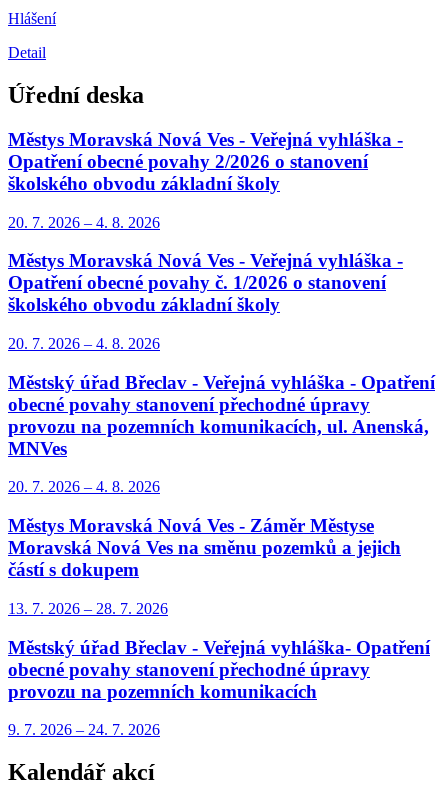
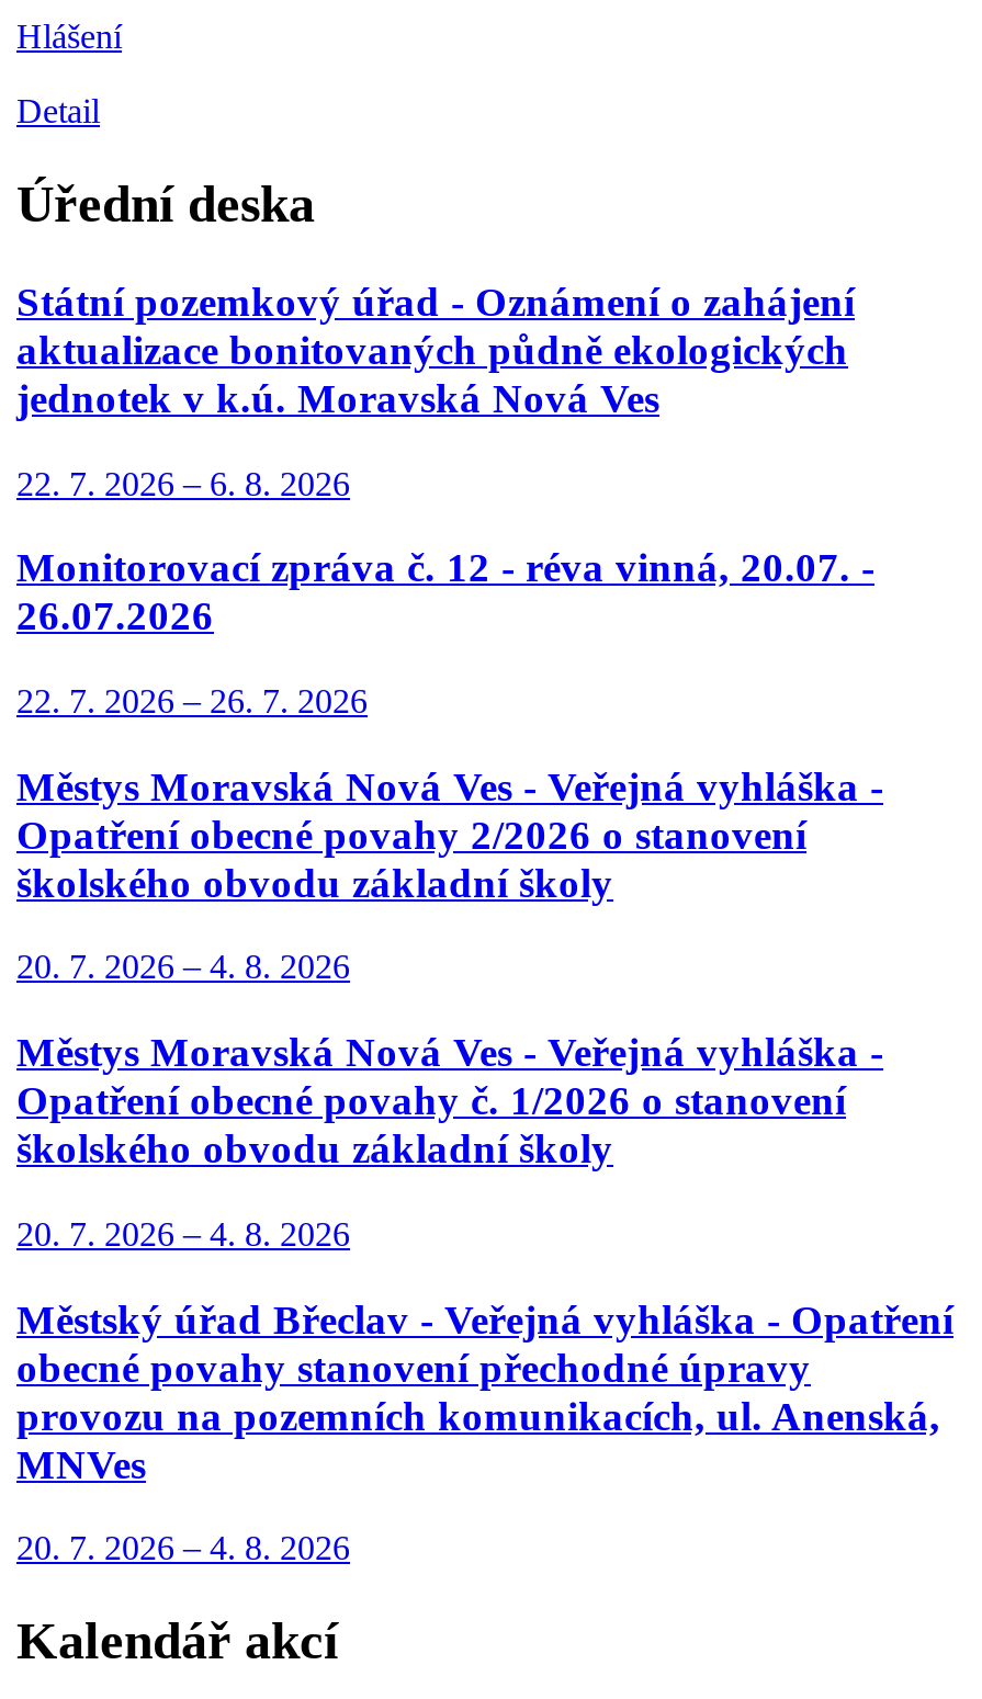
+ Státní pozemkový úřad - Oznámení o zahájení
+ aktualizace bonitovaných půdně ekologických
+ jednotek v k.ú. Moravská Nová Ves
+ 22. 7. 2026 – 6. 8. 2026
+ Monitorovací zpráva č. 12 - réva vinná, 20.07. -
+ 26.07.2026
+ 22. 7. 2026 – 26. 7. 2026

moved down: Městys Moravská Nová Ves - Veřejná vyhláška - | Opatření obecné povahy 2/2026 o stanovení | školského obvodu základní školy | ... | MNVes | 20. 7. 2026 – 4. 8. 2026

- Městys Moravská Nová Ves - Záměr Městyse
- Moravská Nová Ves na směnu pozemků a jejich
- částí s dokupem
- 13. 7. 2026 – 28. 7. 2026
- Městský úřad Břeclav - Veřejná vyhláška- Opatření
- obecné povahy stanovení přechodné úpravy
- provozu na pozemních komunikacích
- 9. 7. 2026 – 24. 7. 2026
